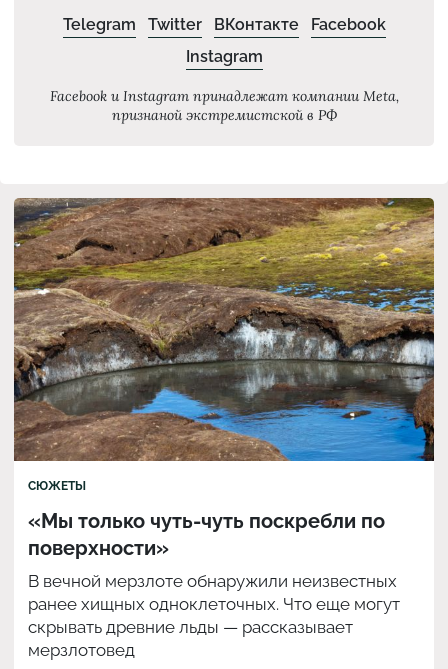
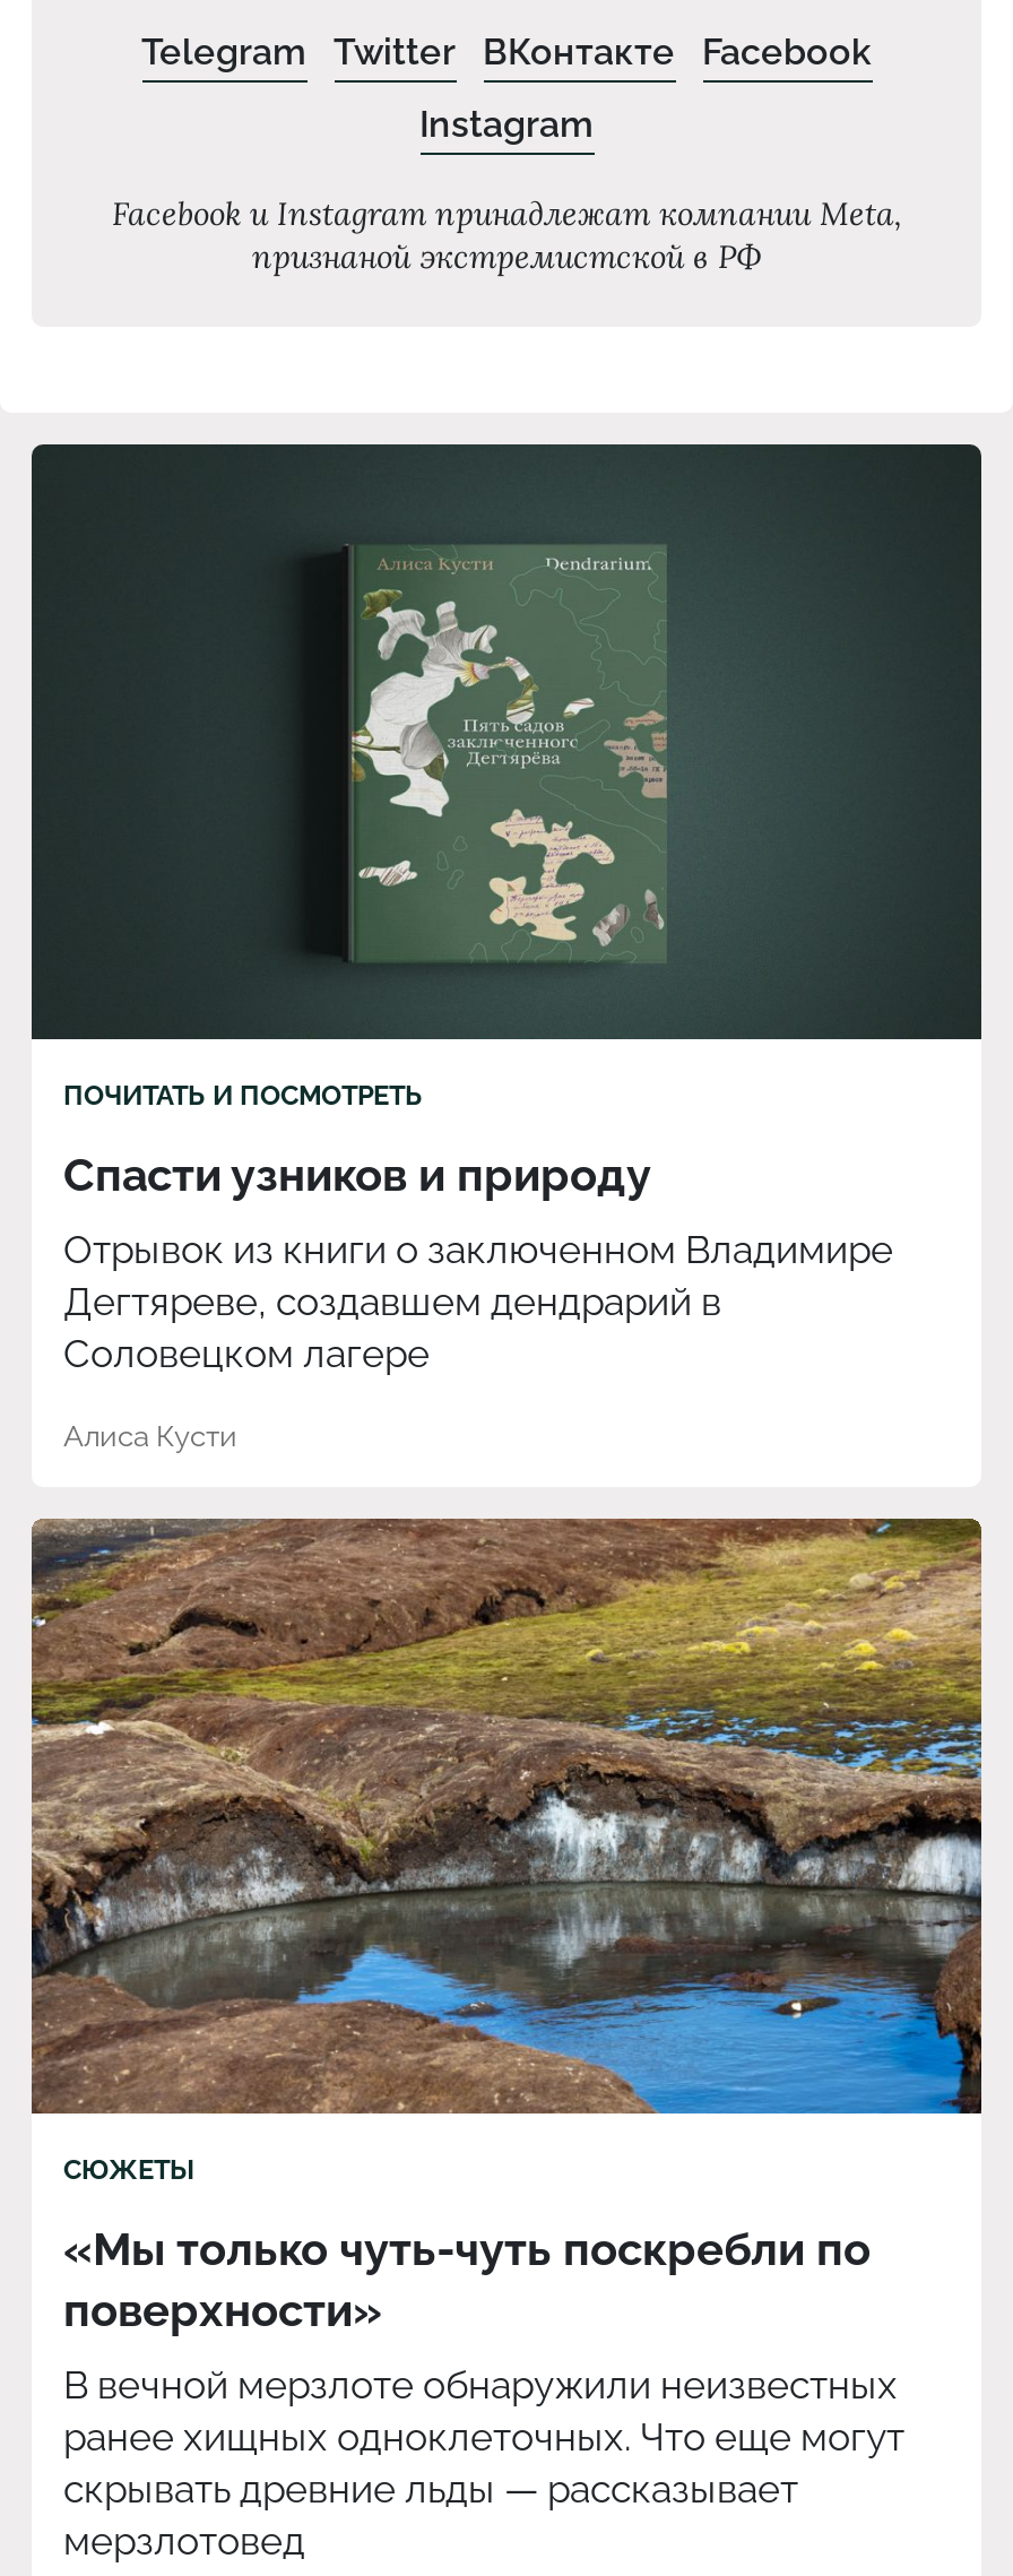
+ [image]
+ ПОЧИТАТЬ И ПОСМОТРЕТЬ
+ Спасти узников и природу
+ Отрывок из книги о заключенном Владимире
+ Дегтяреве, создавшем дендрарий в
+ Соловецком лагере
+ Алиса Кусти
